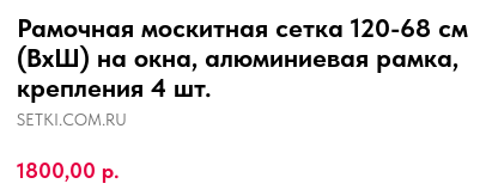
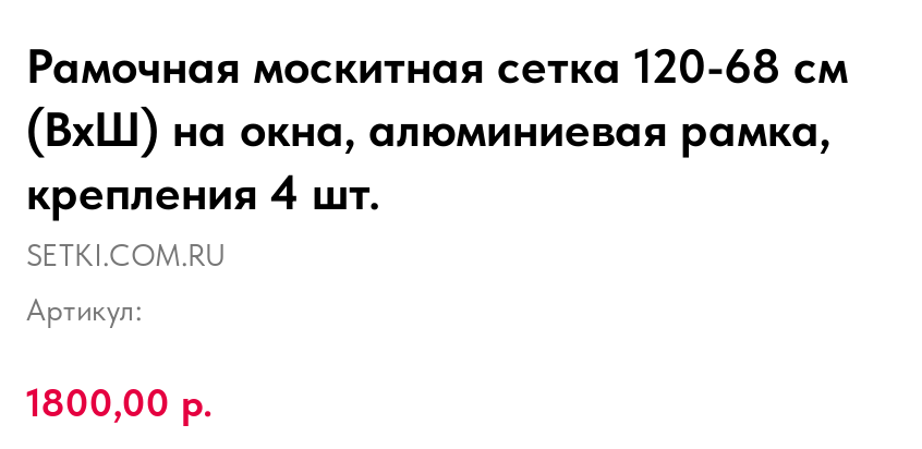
+ Артикул:
